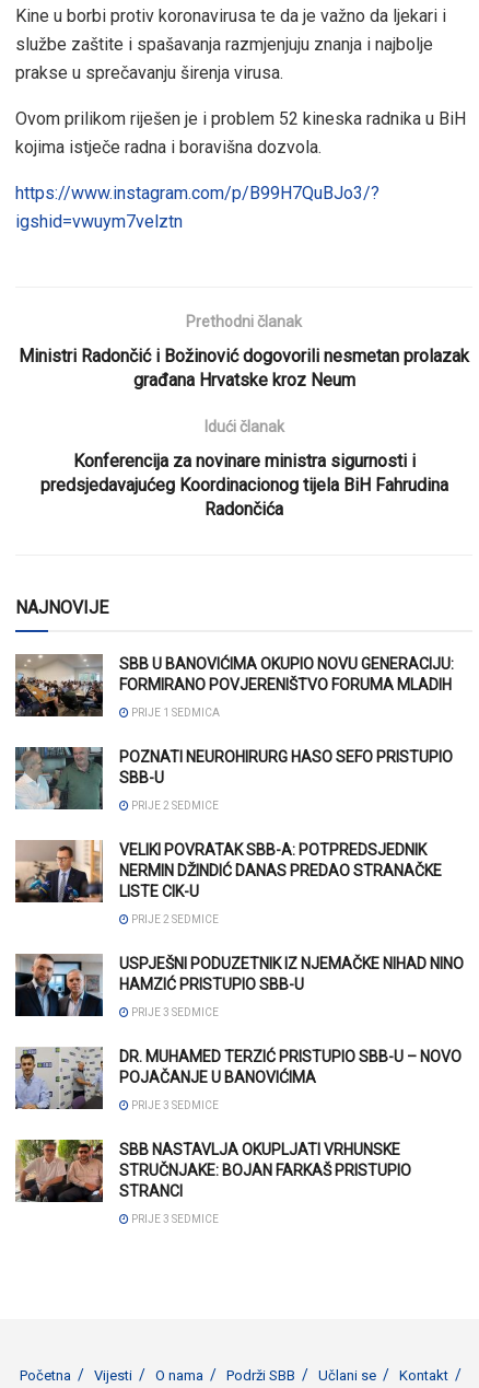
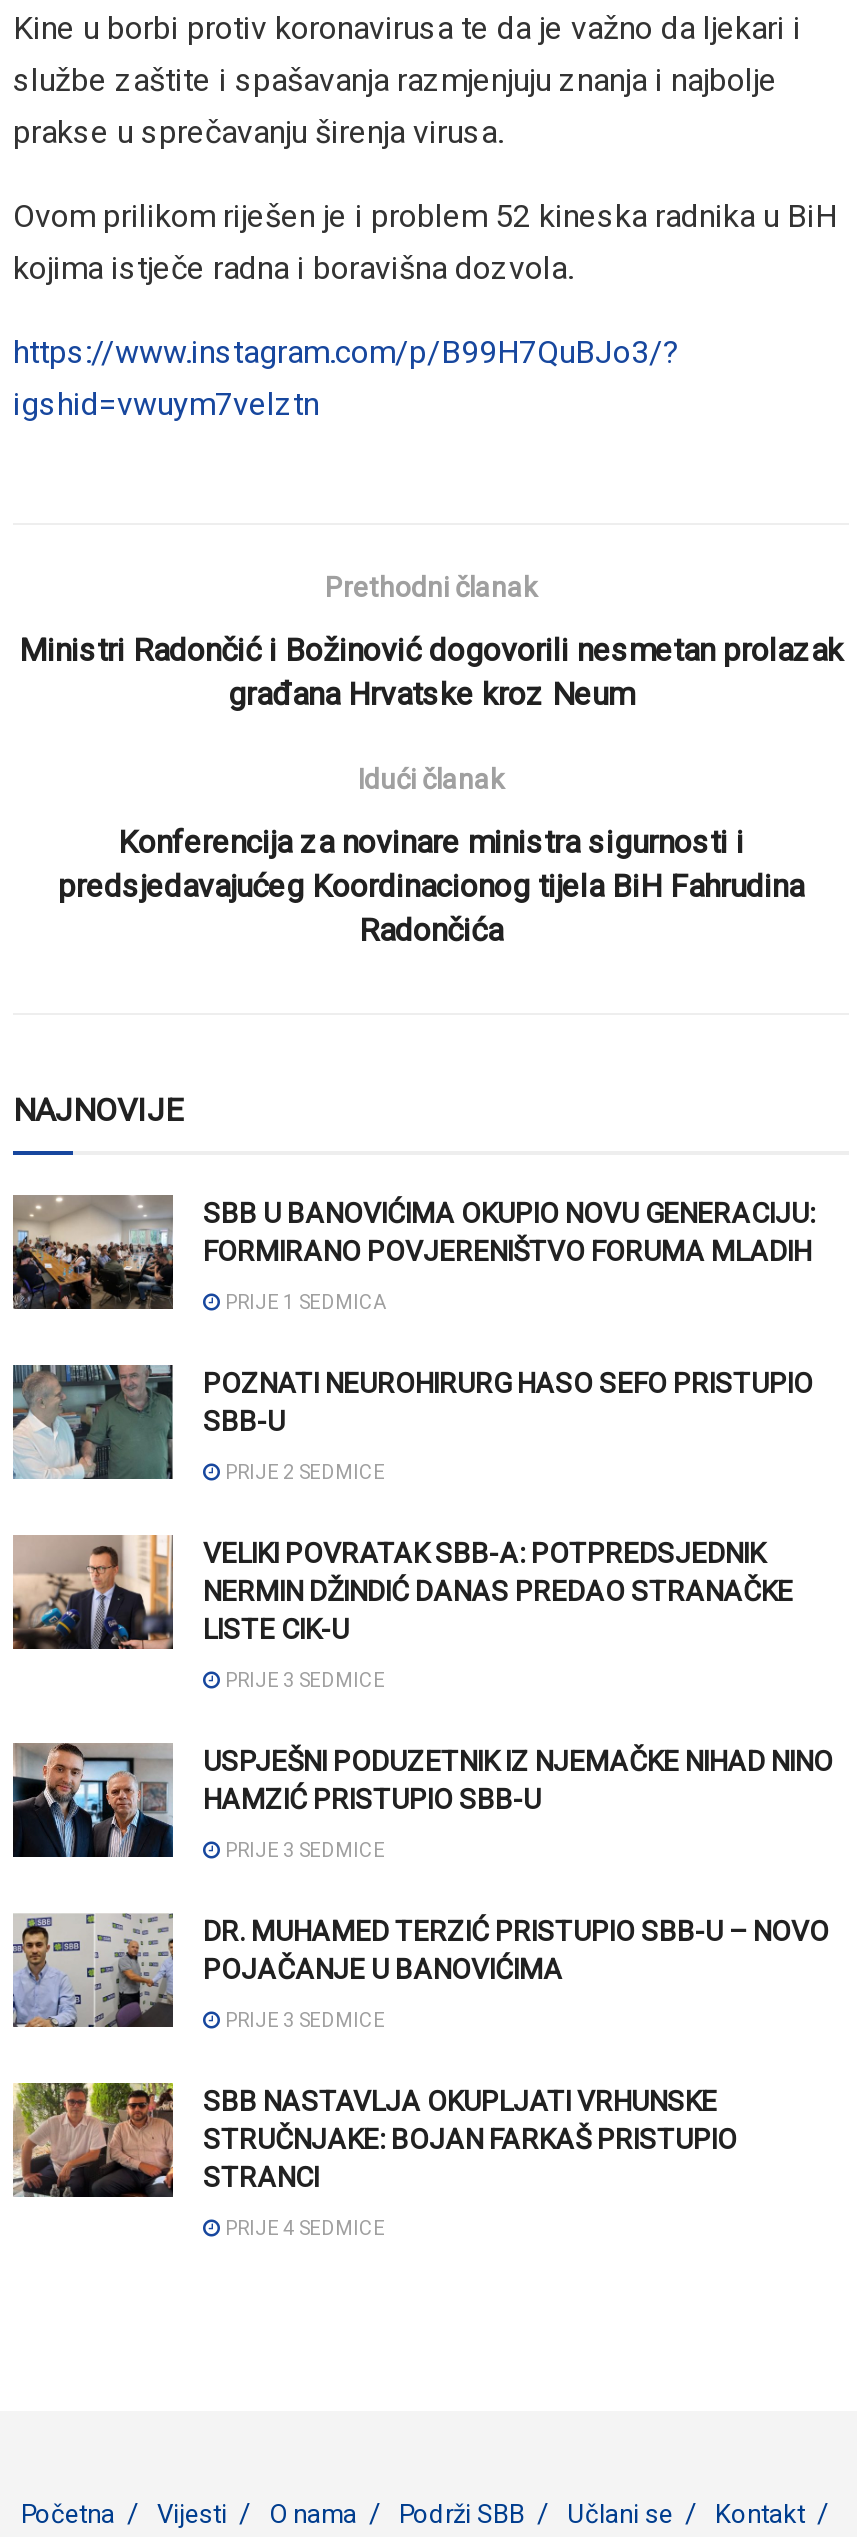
- PRIJE 2 SEDMICE
+ PRIJE 3 SEDMICE

- PRIJE 3 SEDMICE
+ PRIJE 4 SEDMICE
